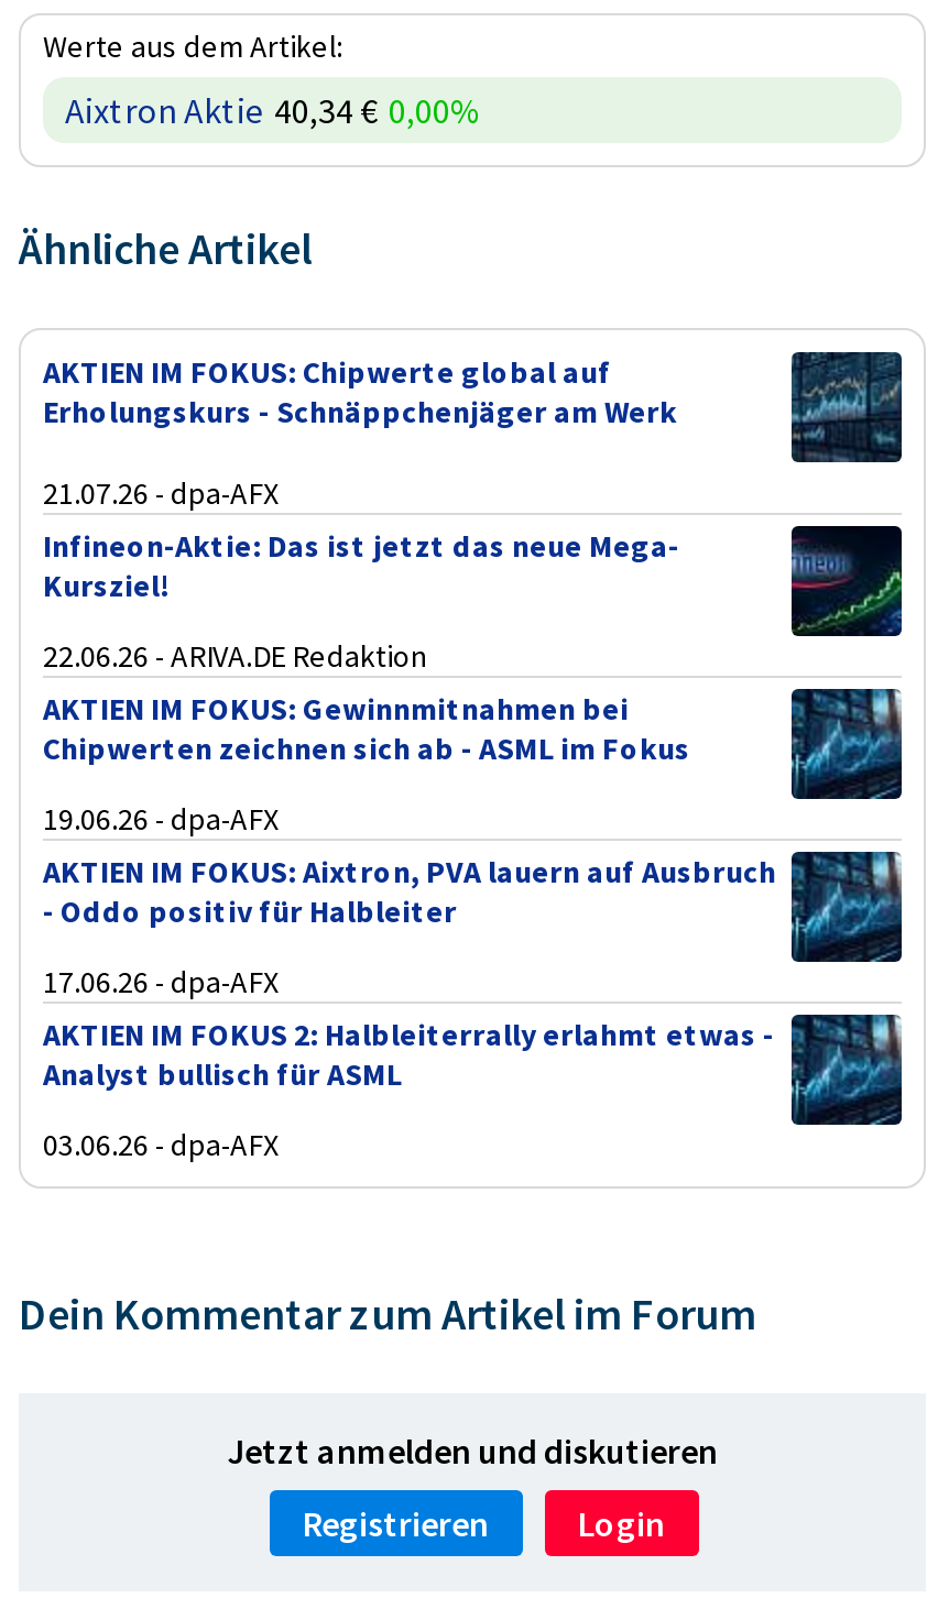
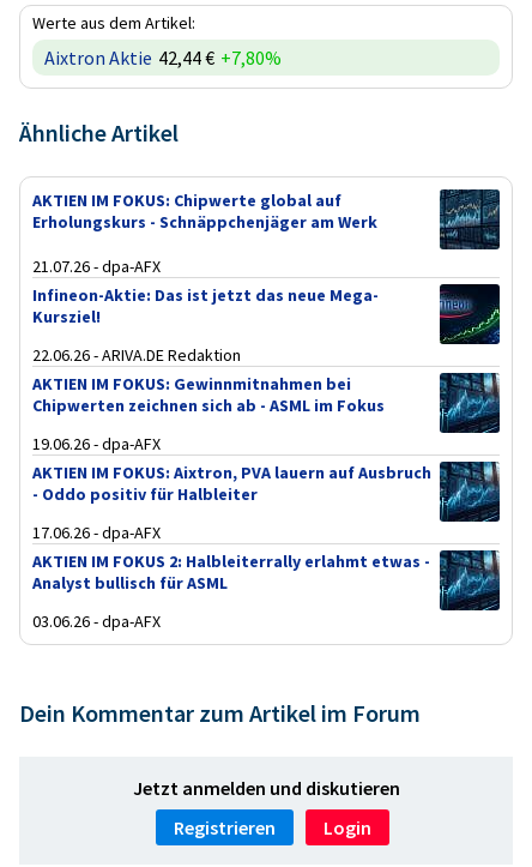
- Aixtron Aktie 40,34 € 0,00%
+ Aixtron Aktie 42,44 € +7,80%
